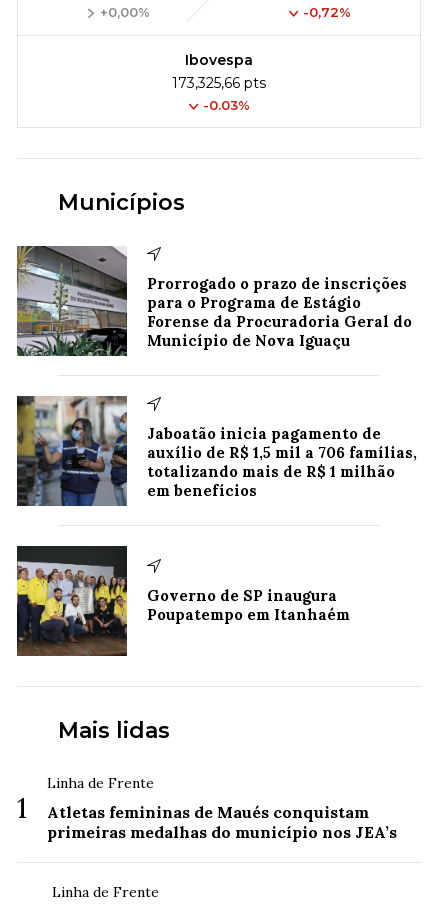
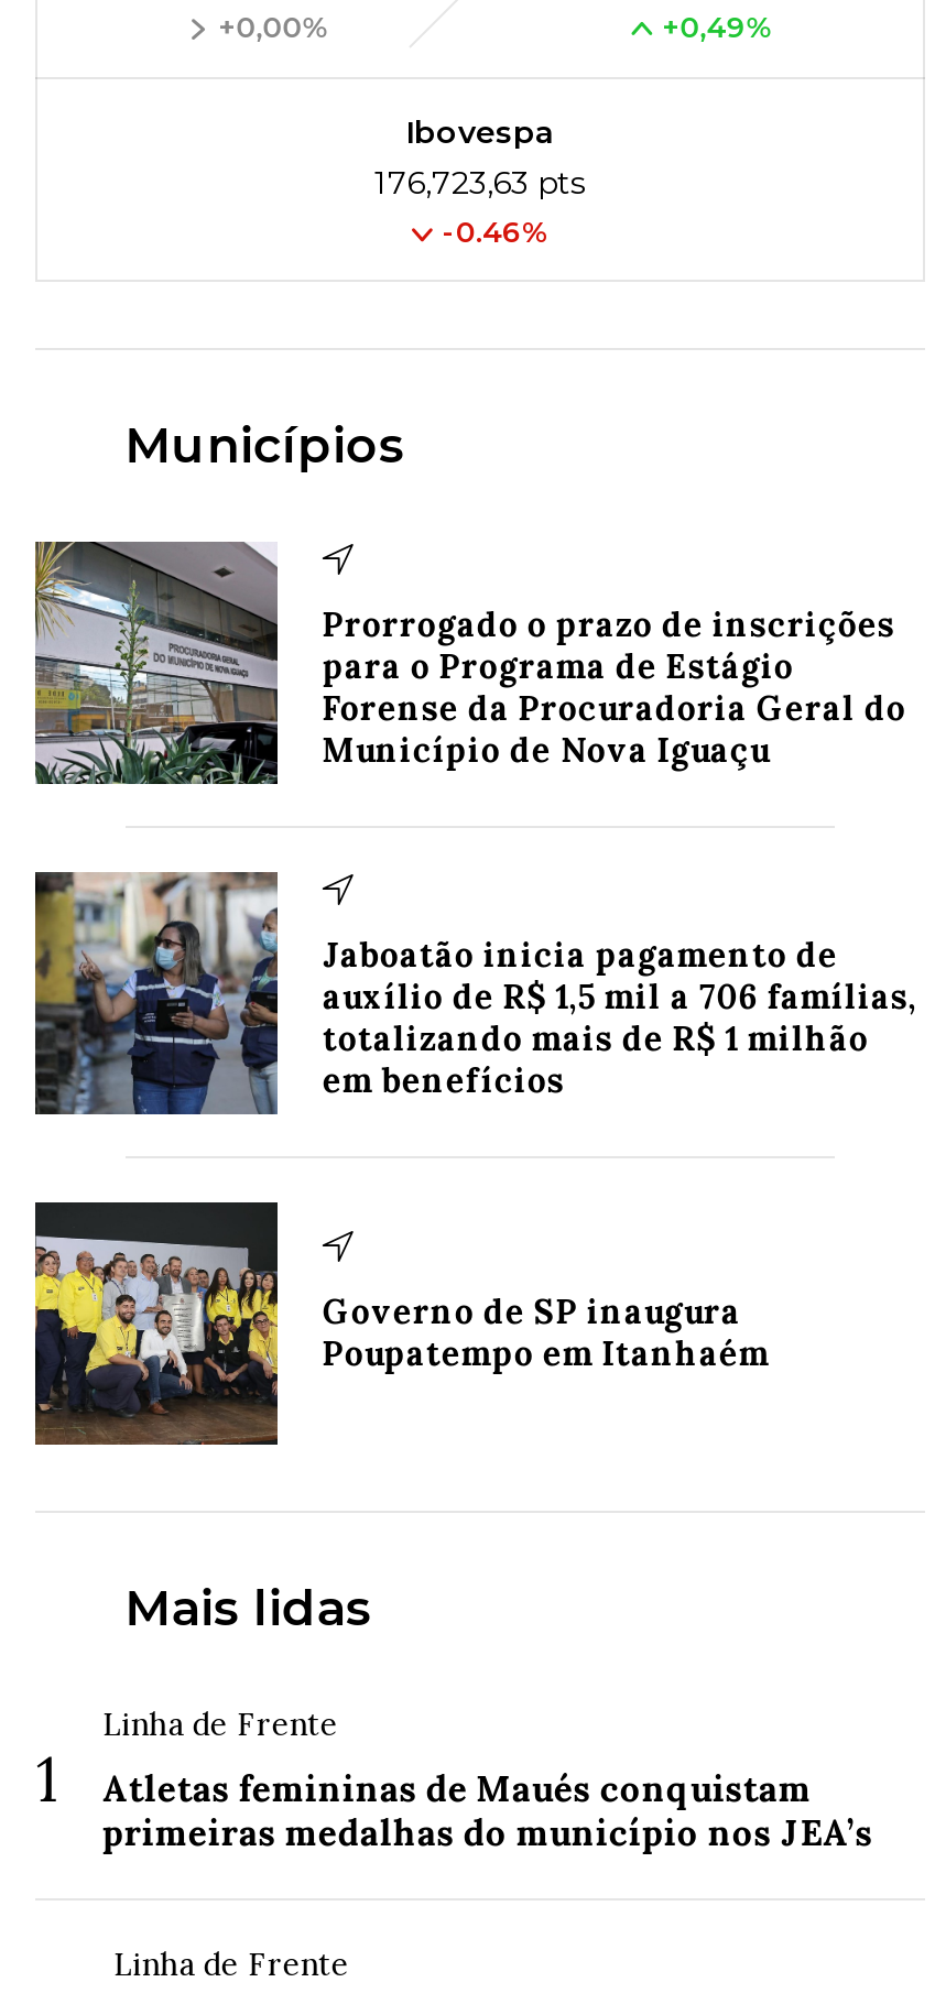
- -0,72%
+ +0,49%

- 173,325,66 pts
+ 176,723,63 pts

- -0.03%
+ -0.46%
